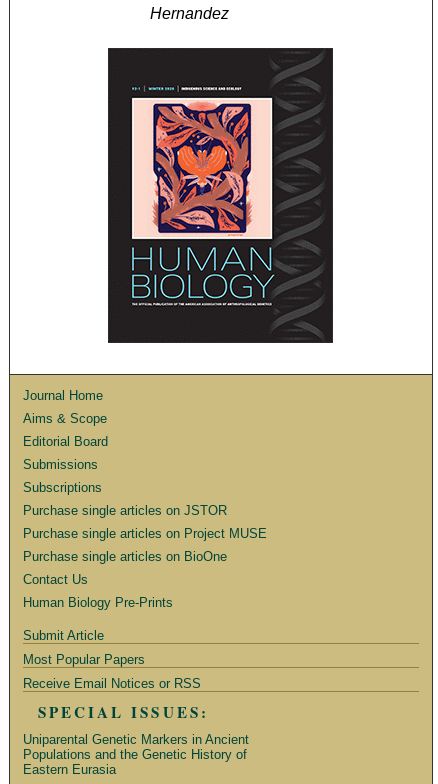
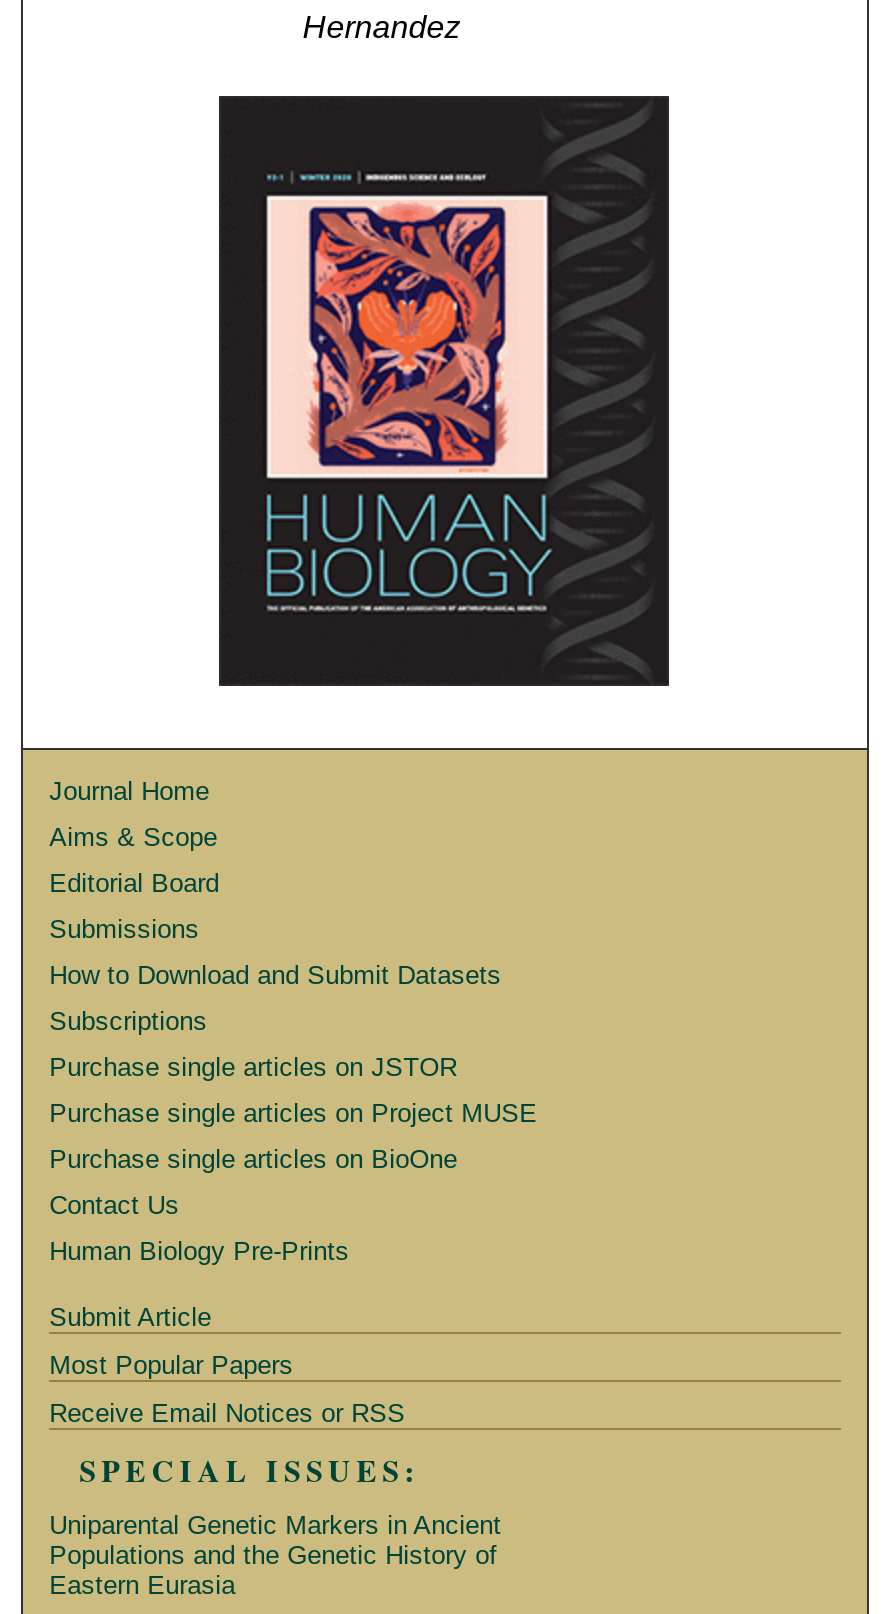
+ How to Download and Submit Datasets
